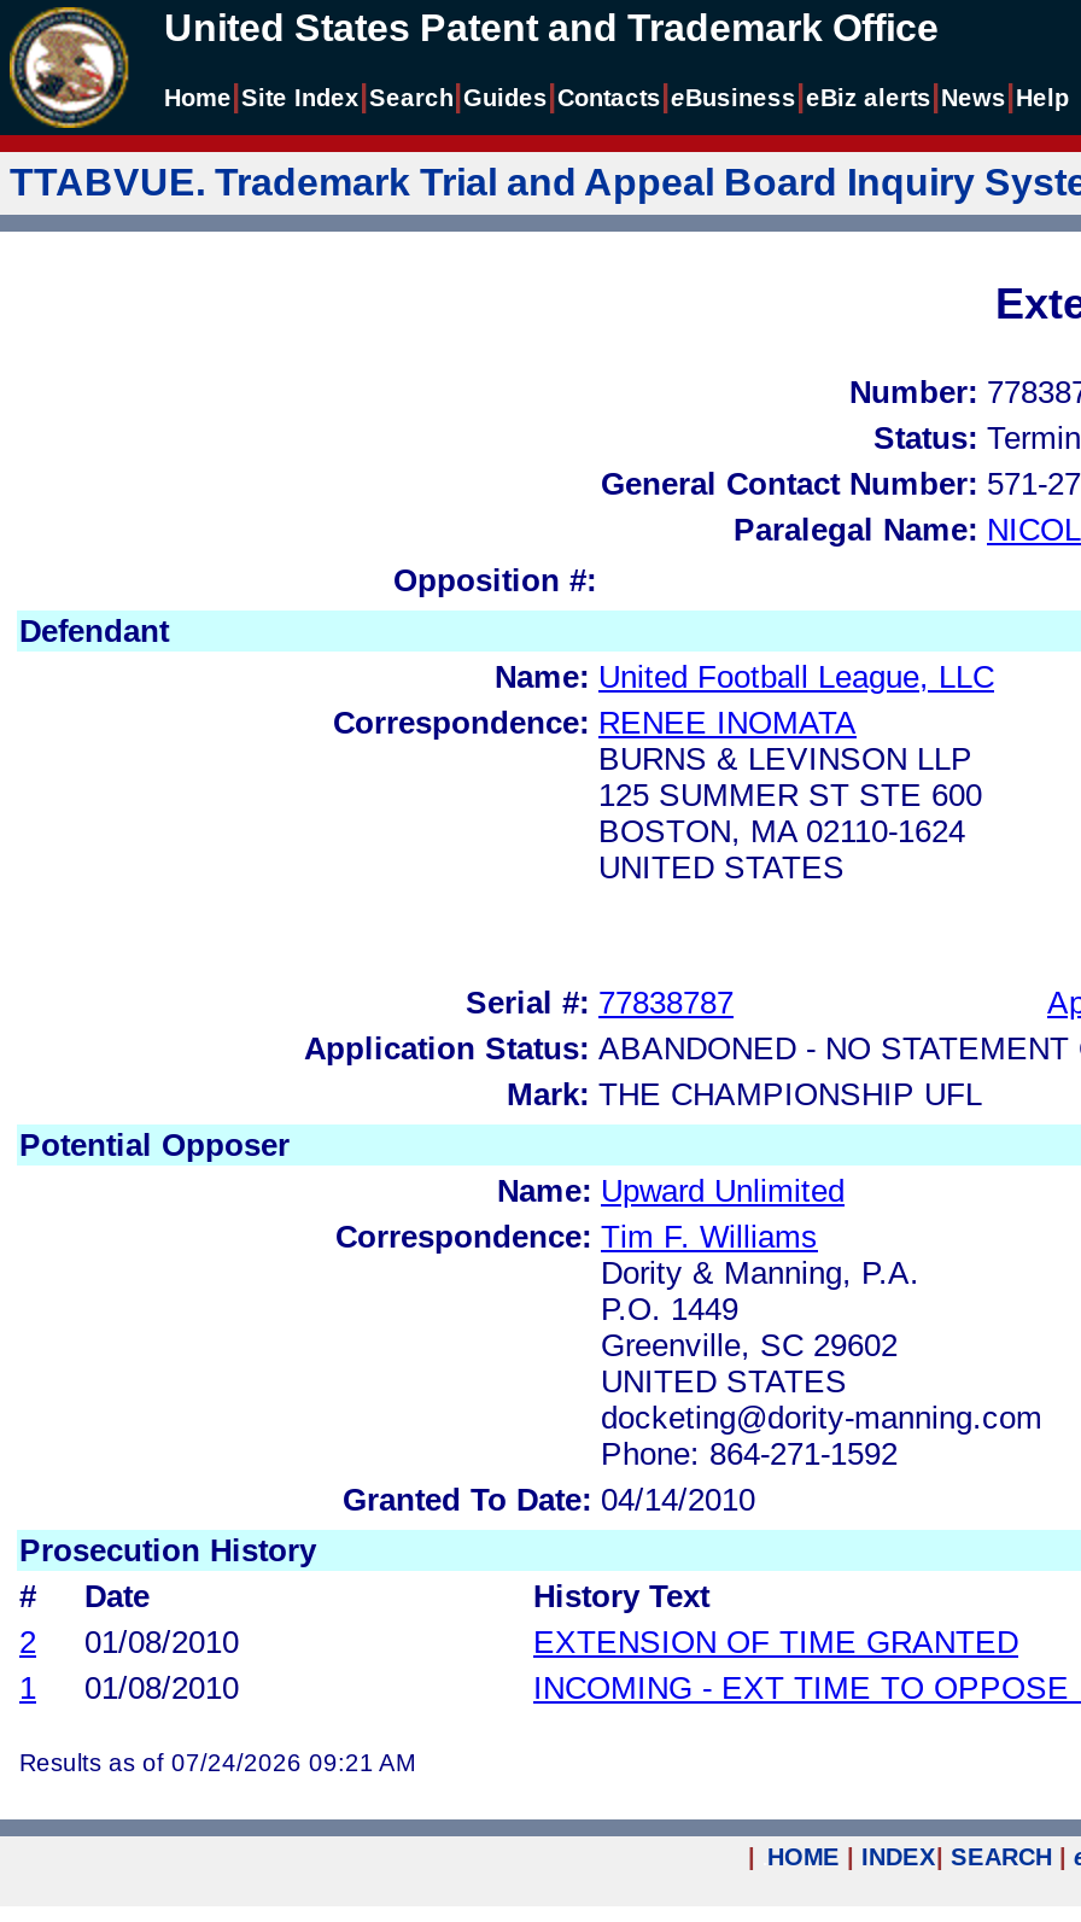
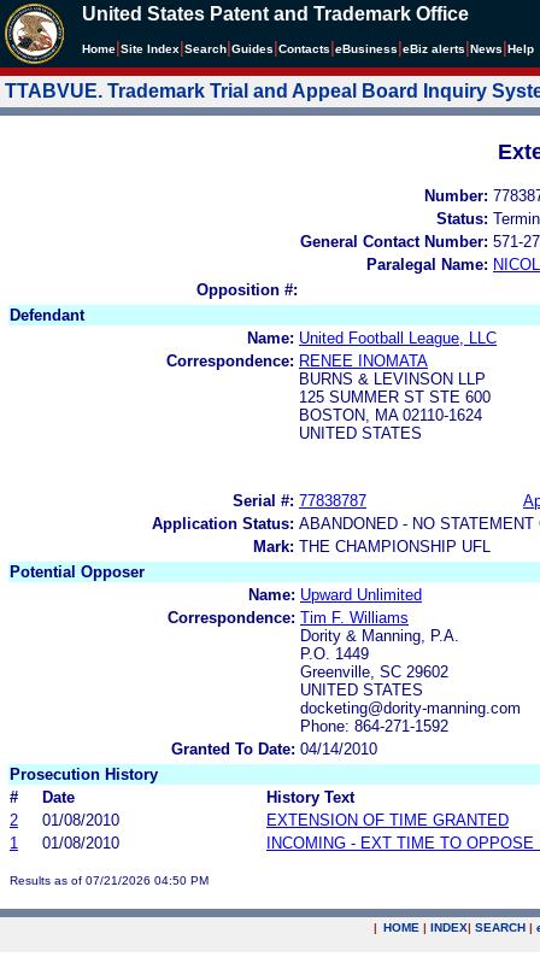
- Results as of 07/24/2026 09:21 AM
+ Results as of 07/21/2026 04:50 PM
